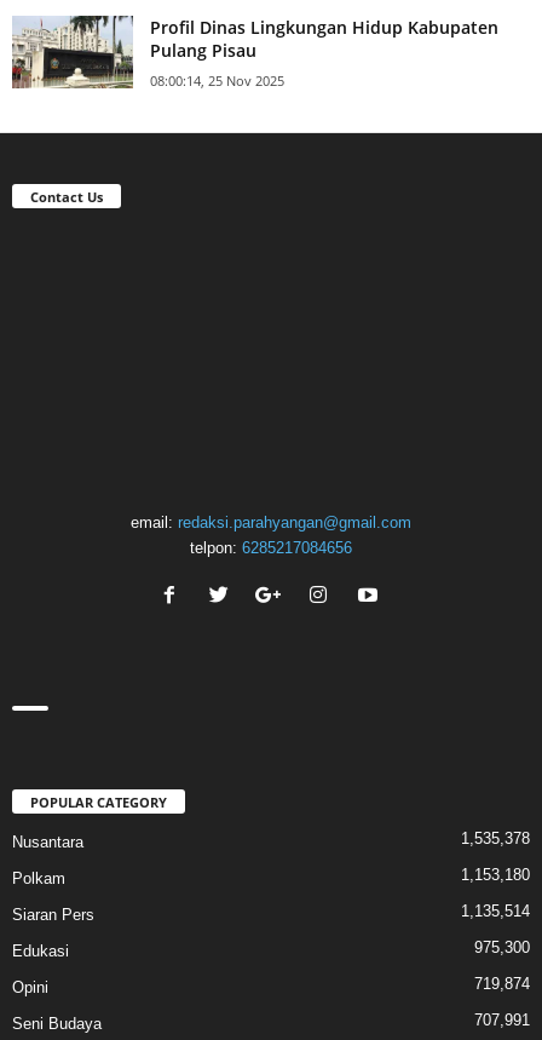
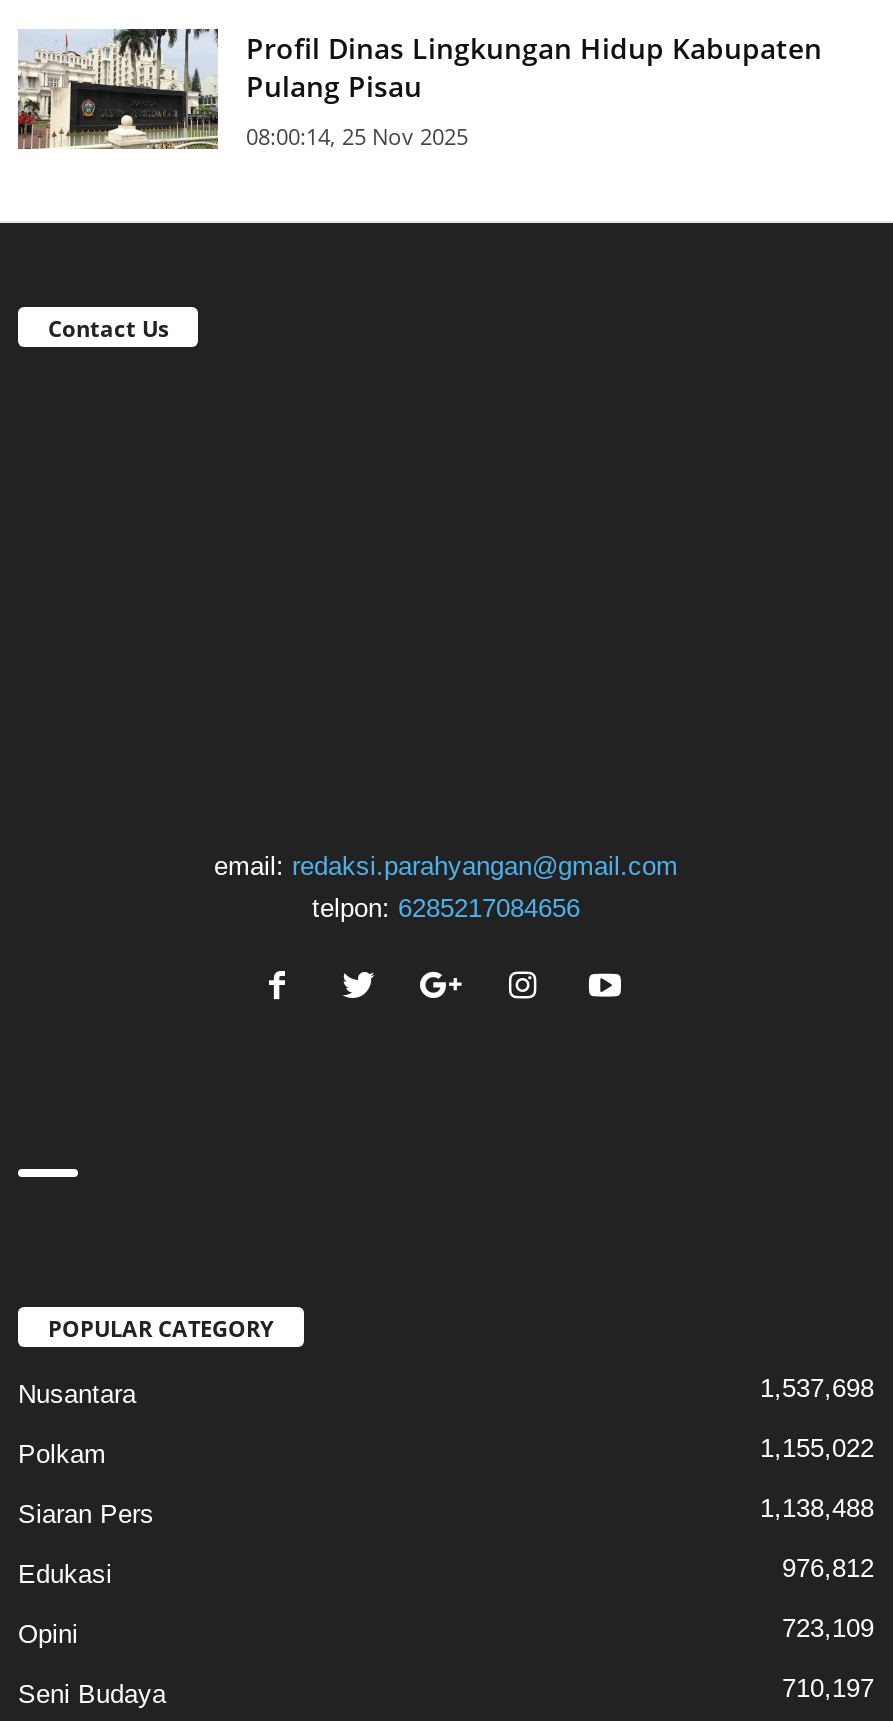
- 1,535,378
+ 1,537,698

- 1,153,180
+ 1,155,022

- 1,135,514
+ 1,138,488

- 975,300
+ 976,812

- 719,874
+ 723,109

- 707,991
+ 710,197
